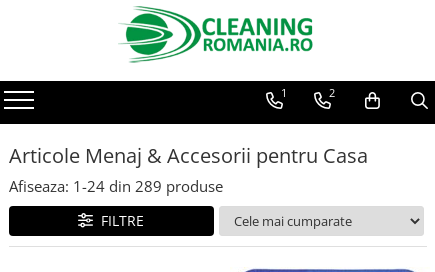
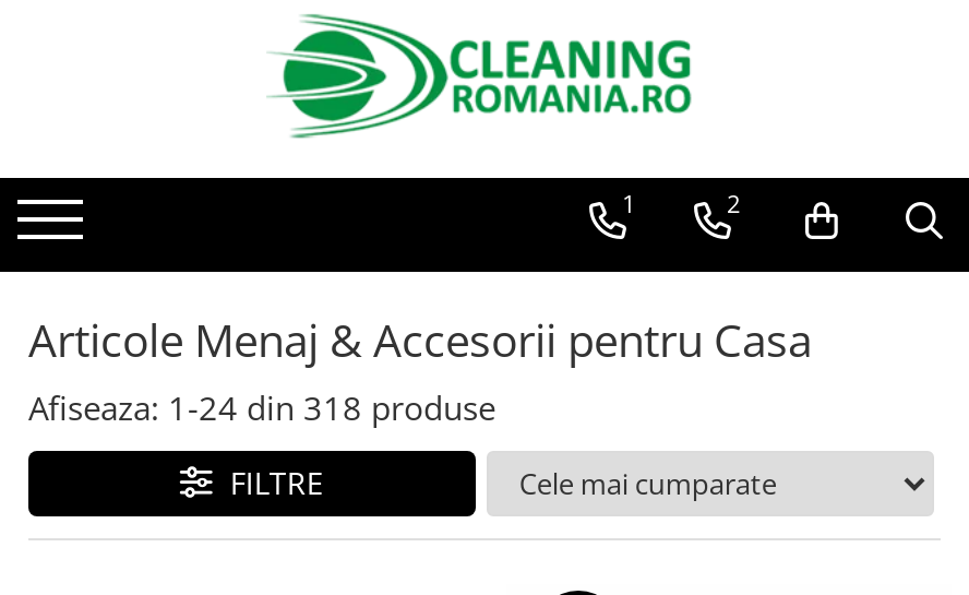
- Afiseaza: 1- 24 din 289 produse
+ Afiseaza: 1- 24 din 318 produse
